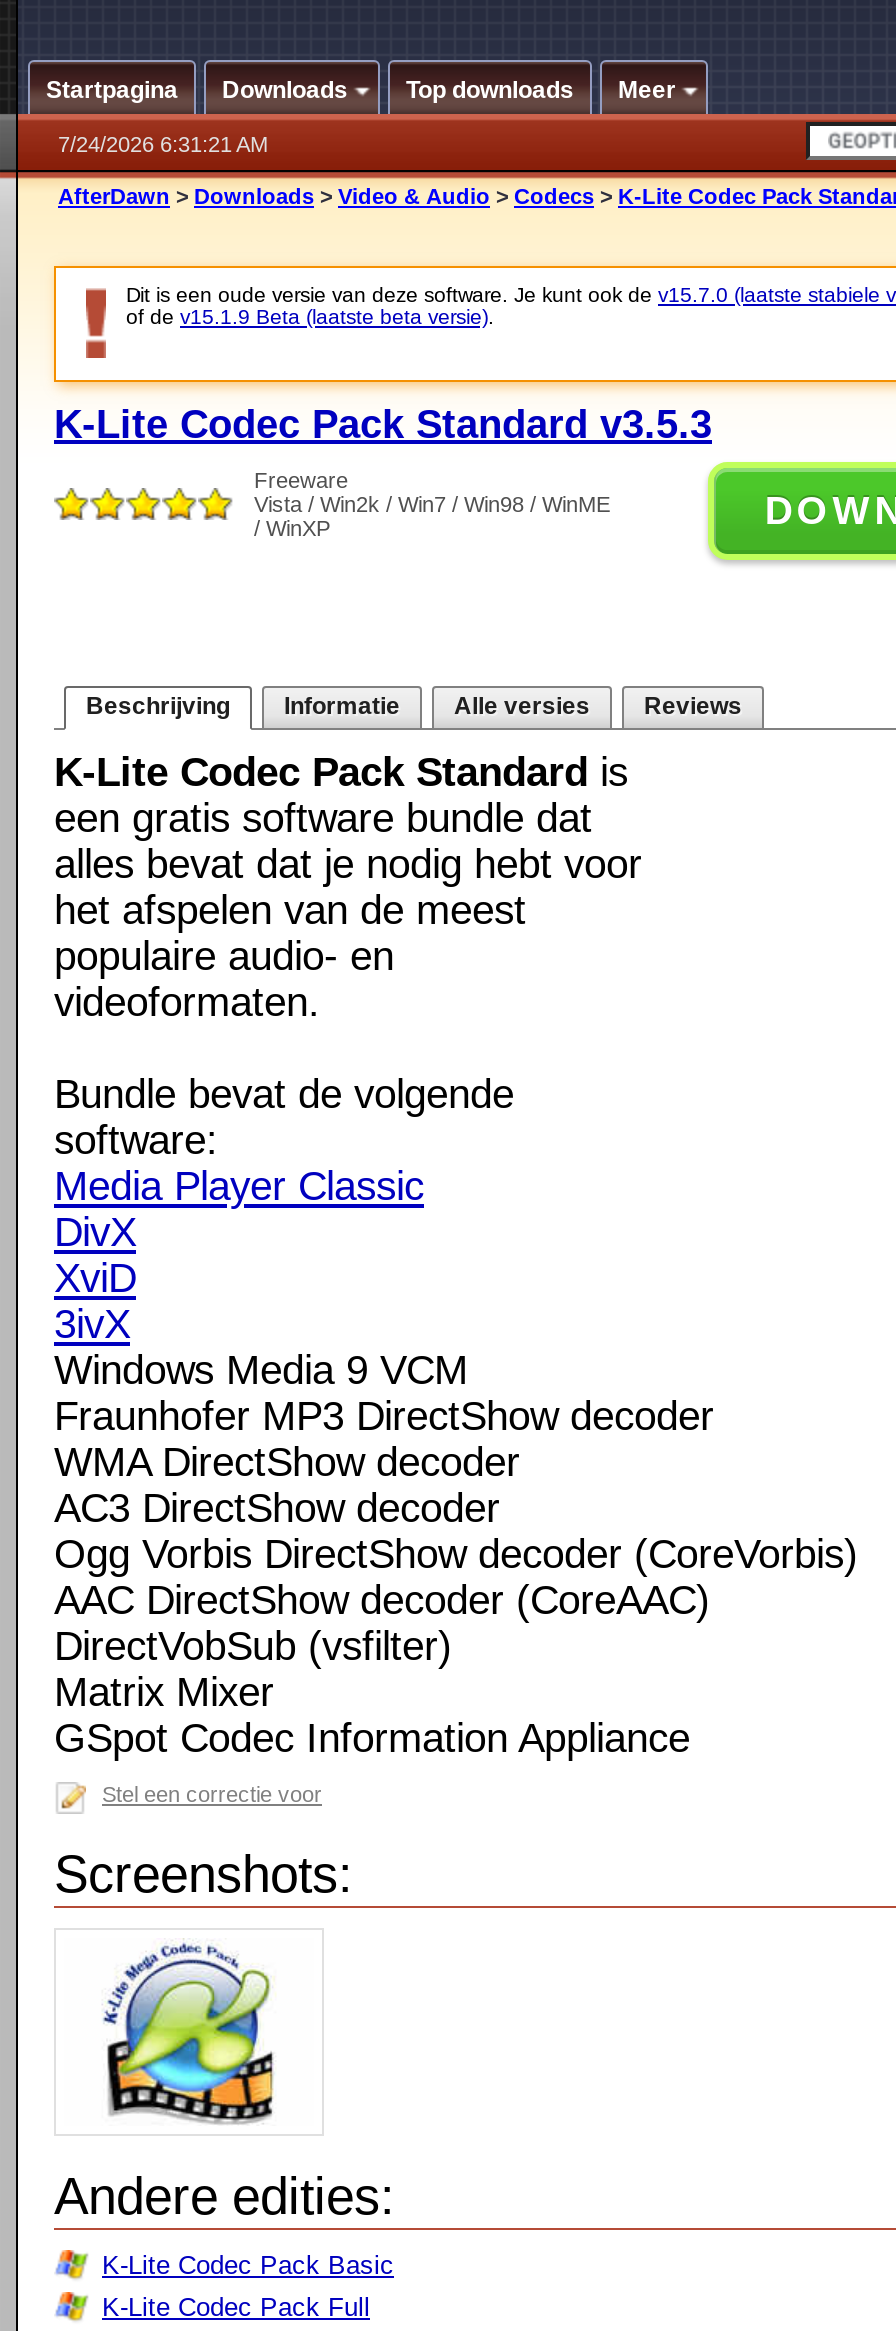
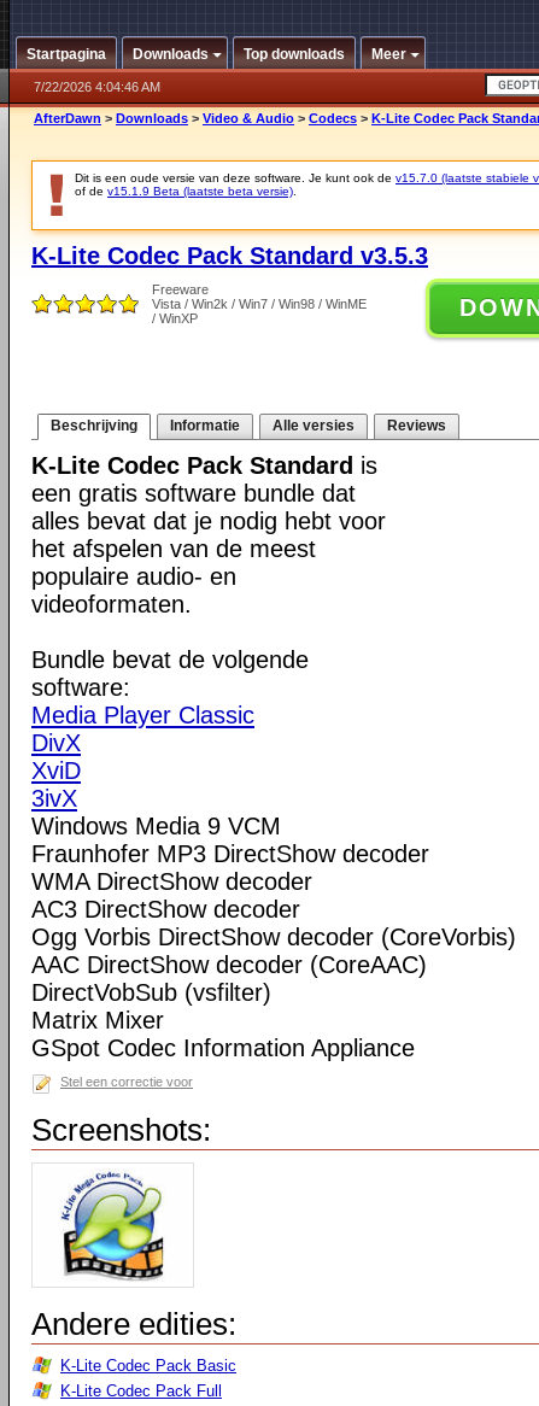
- 7/24/2026 6:31:21 AM
+ 7/22/2026 4:04:46 AM
